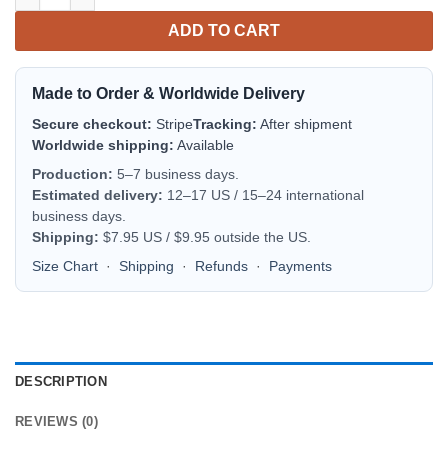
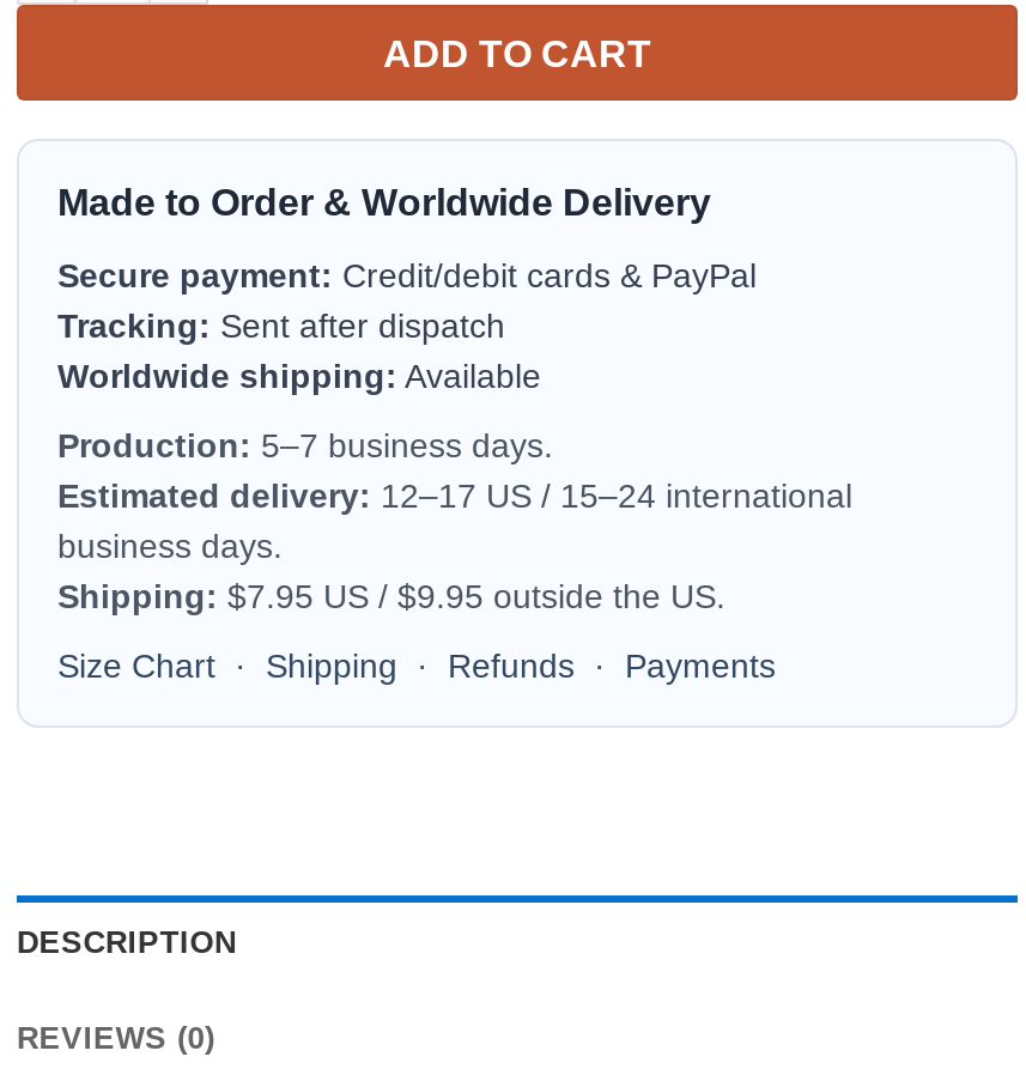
- Secure checkout: StripeTracking: After shipment
+ Secure payment: Credit/debit cards & PayPal
+ Tracking: Sent after dispatch
